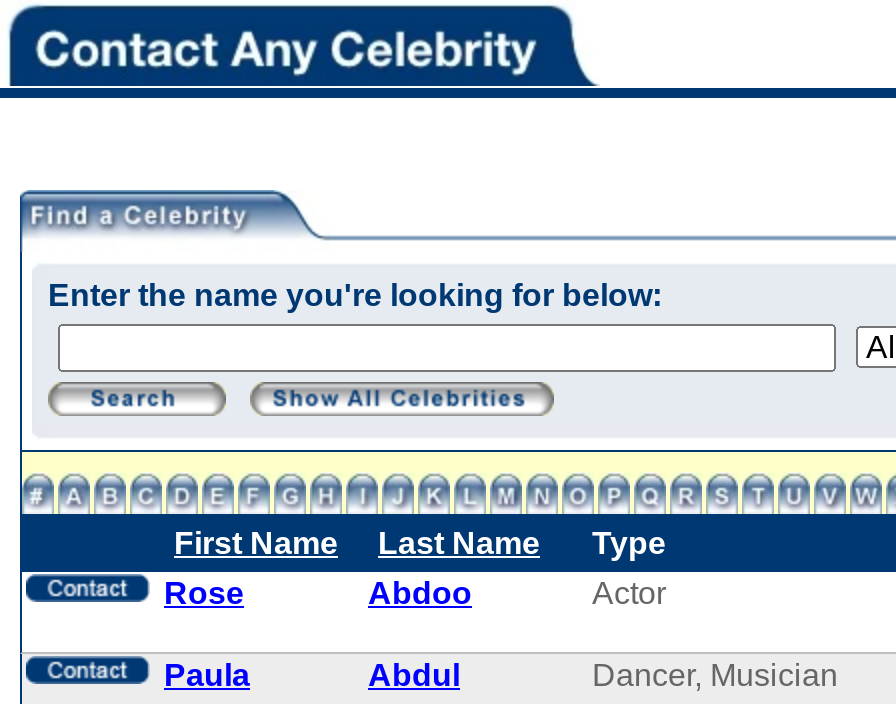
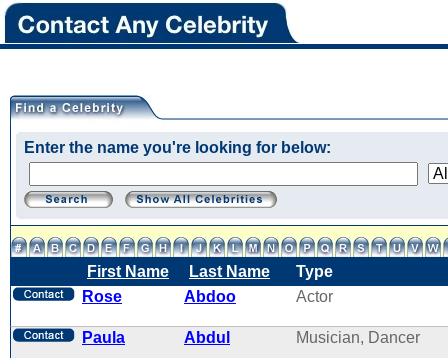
- Dancer, Musician
+ Musician, Dancer
